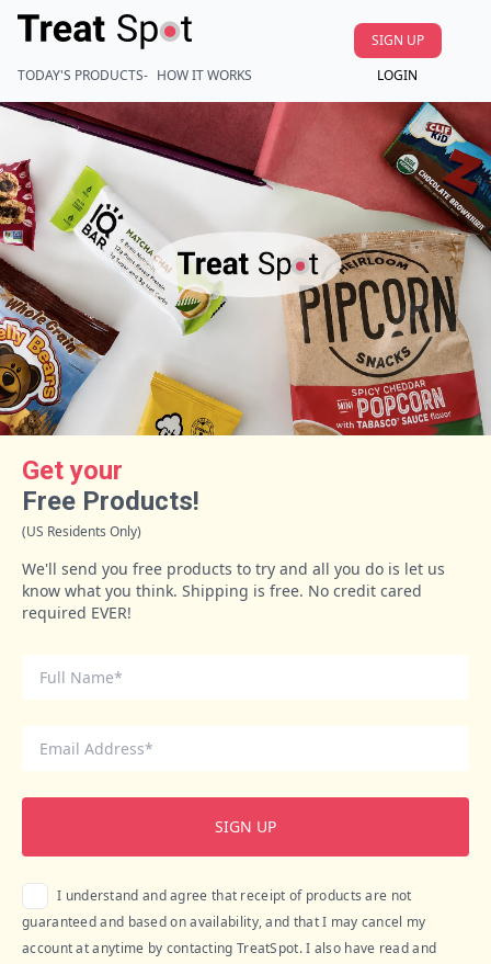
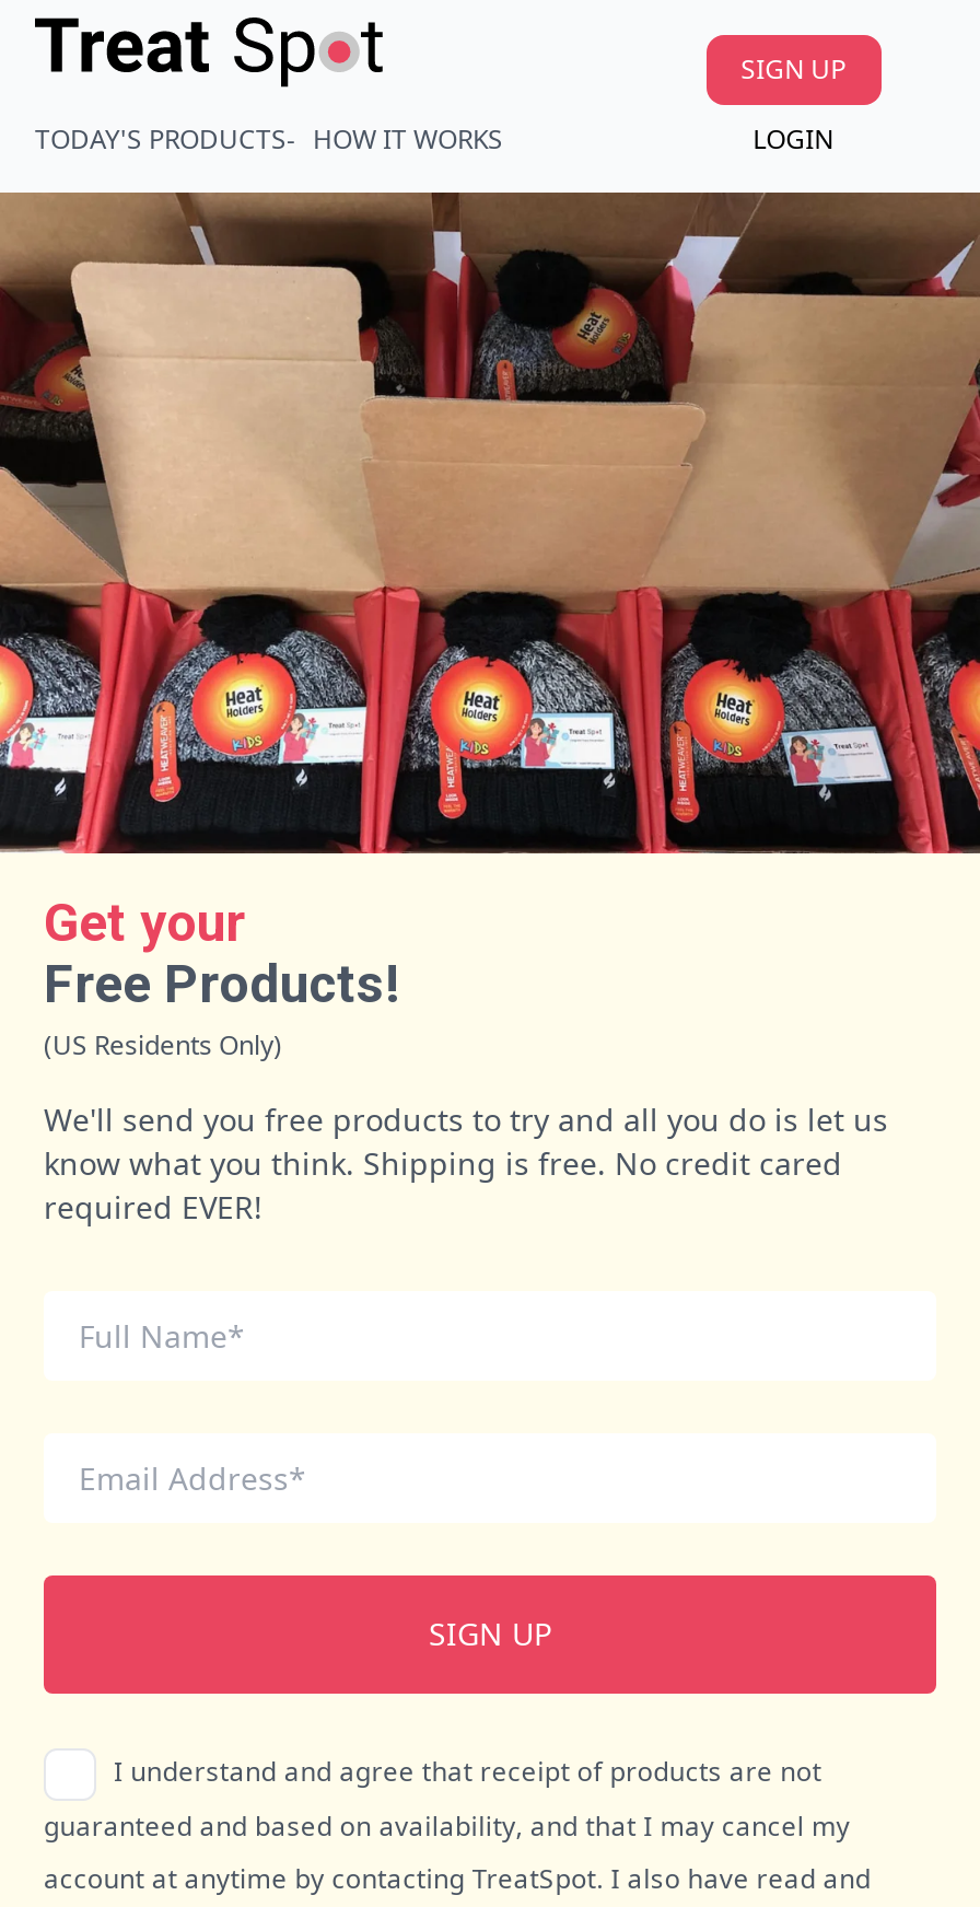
- [image]
+ [image]
